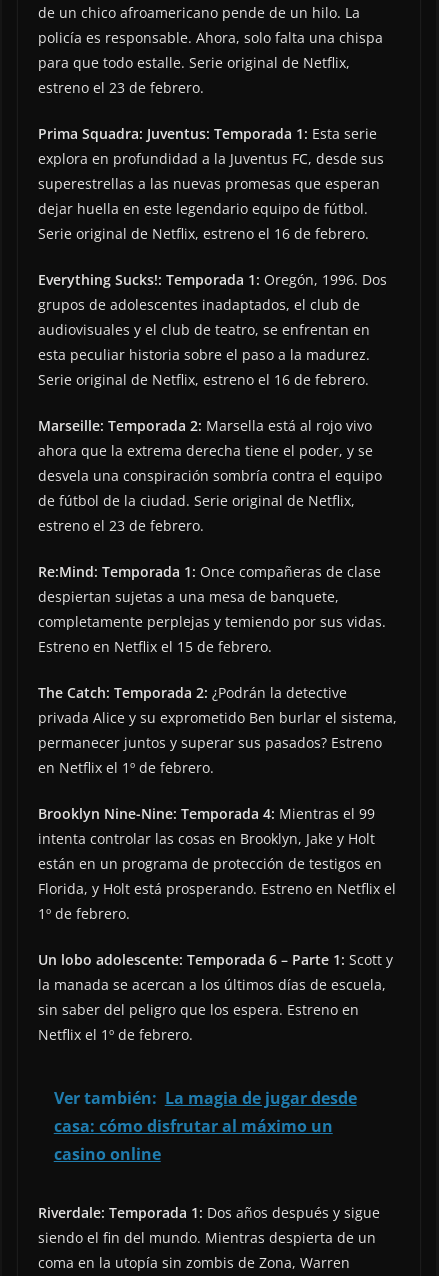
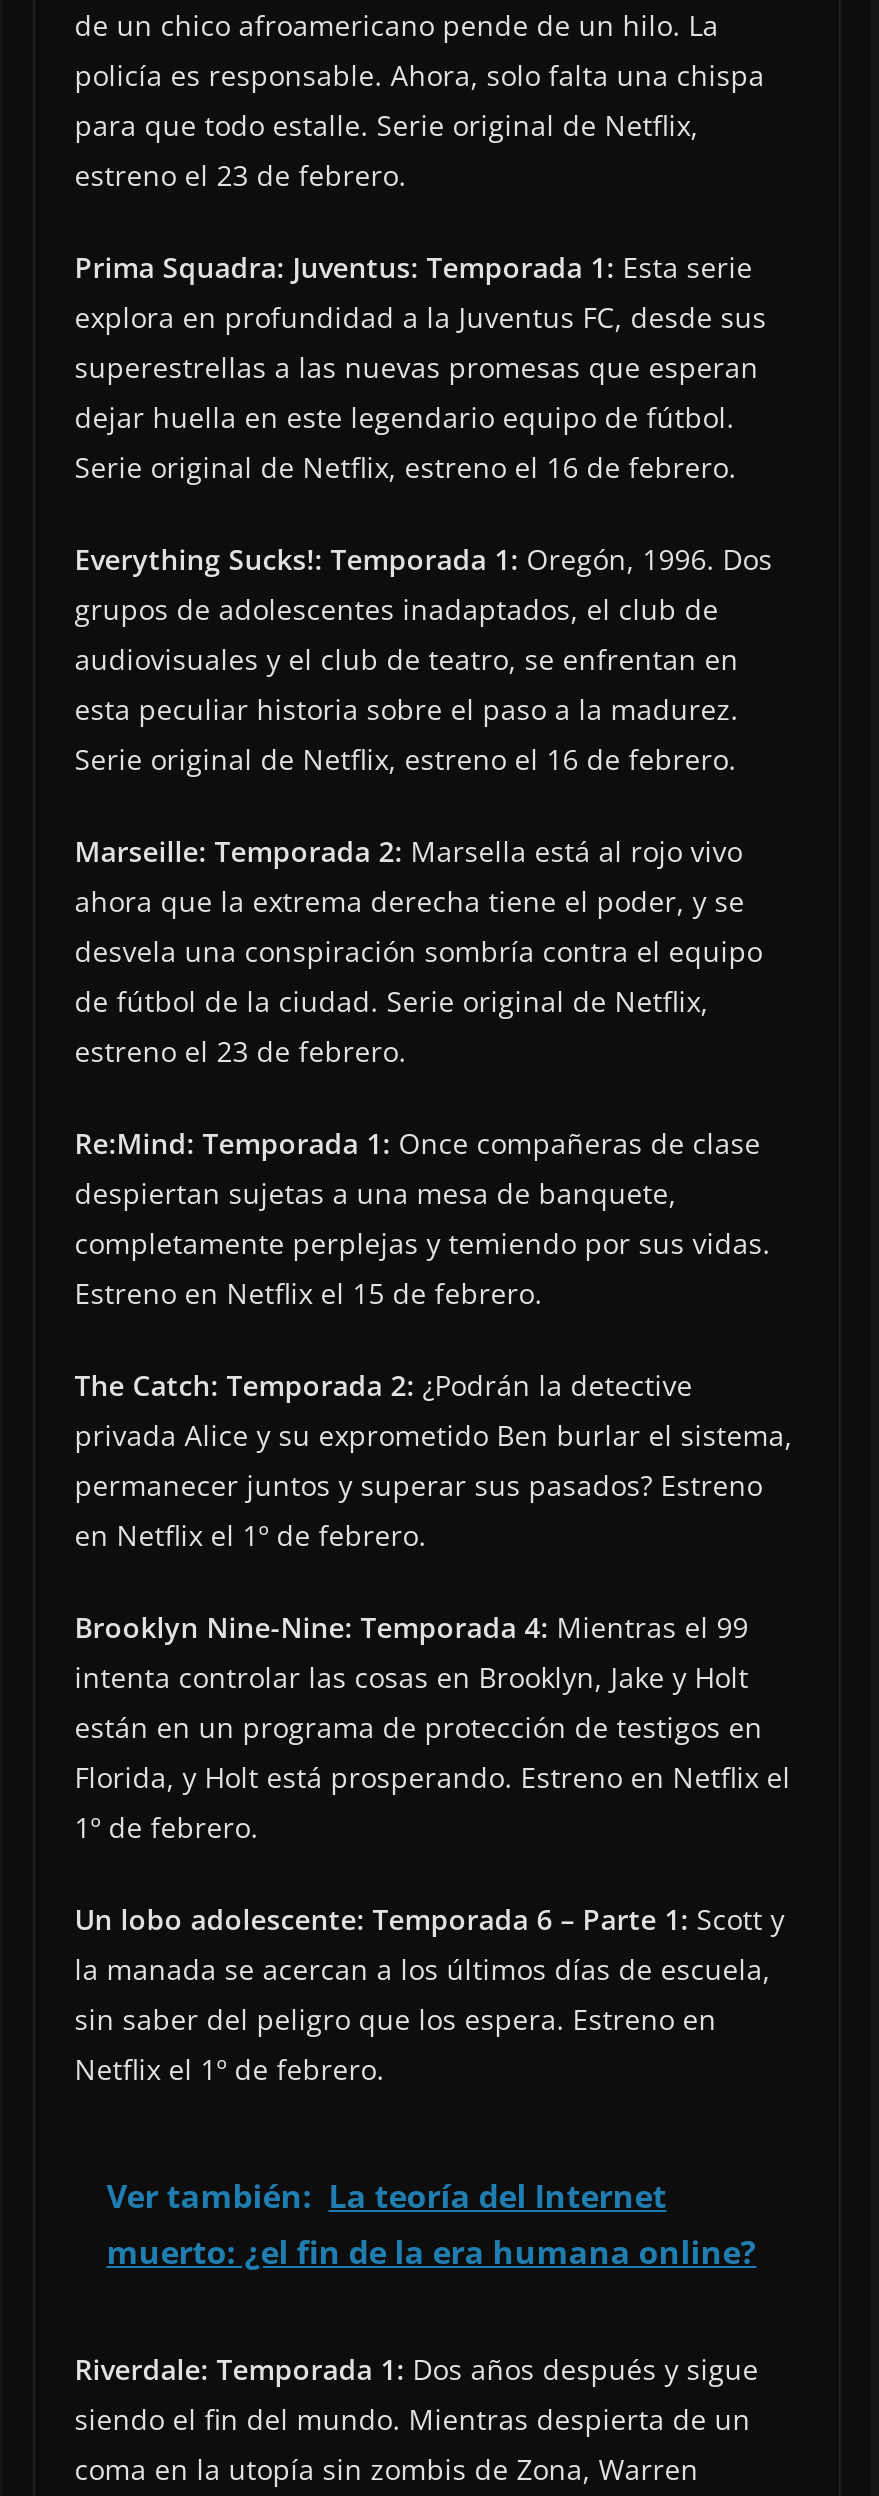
- Ver también: La magia de jugar desde
- casa: cómo disfrutar al máximo un
- casino online
+ Ver también: La teoría del Internet
+ muerto: ¿el fin de la era humana online?
